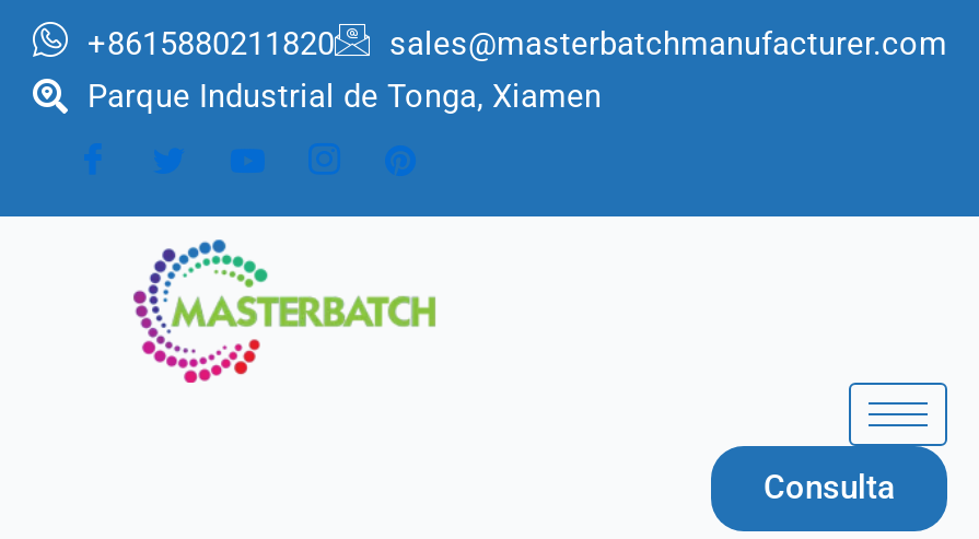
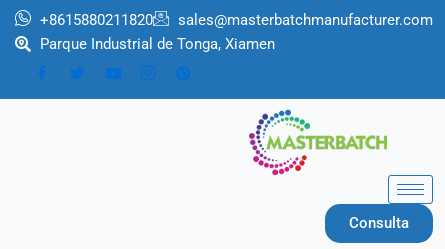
+ [image]

- [image]
